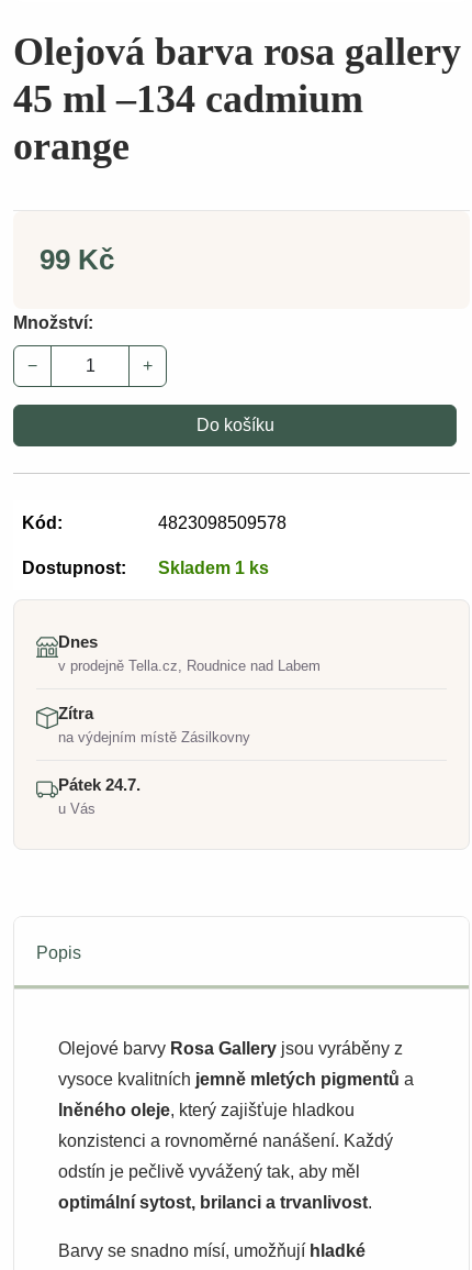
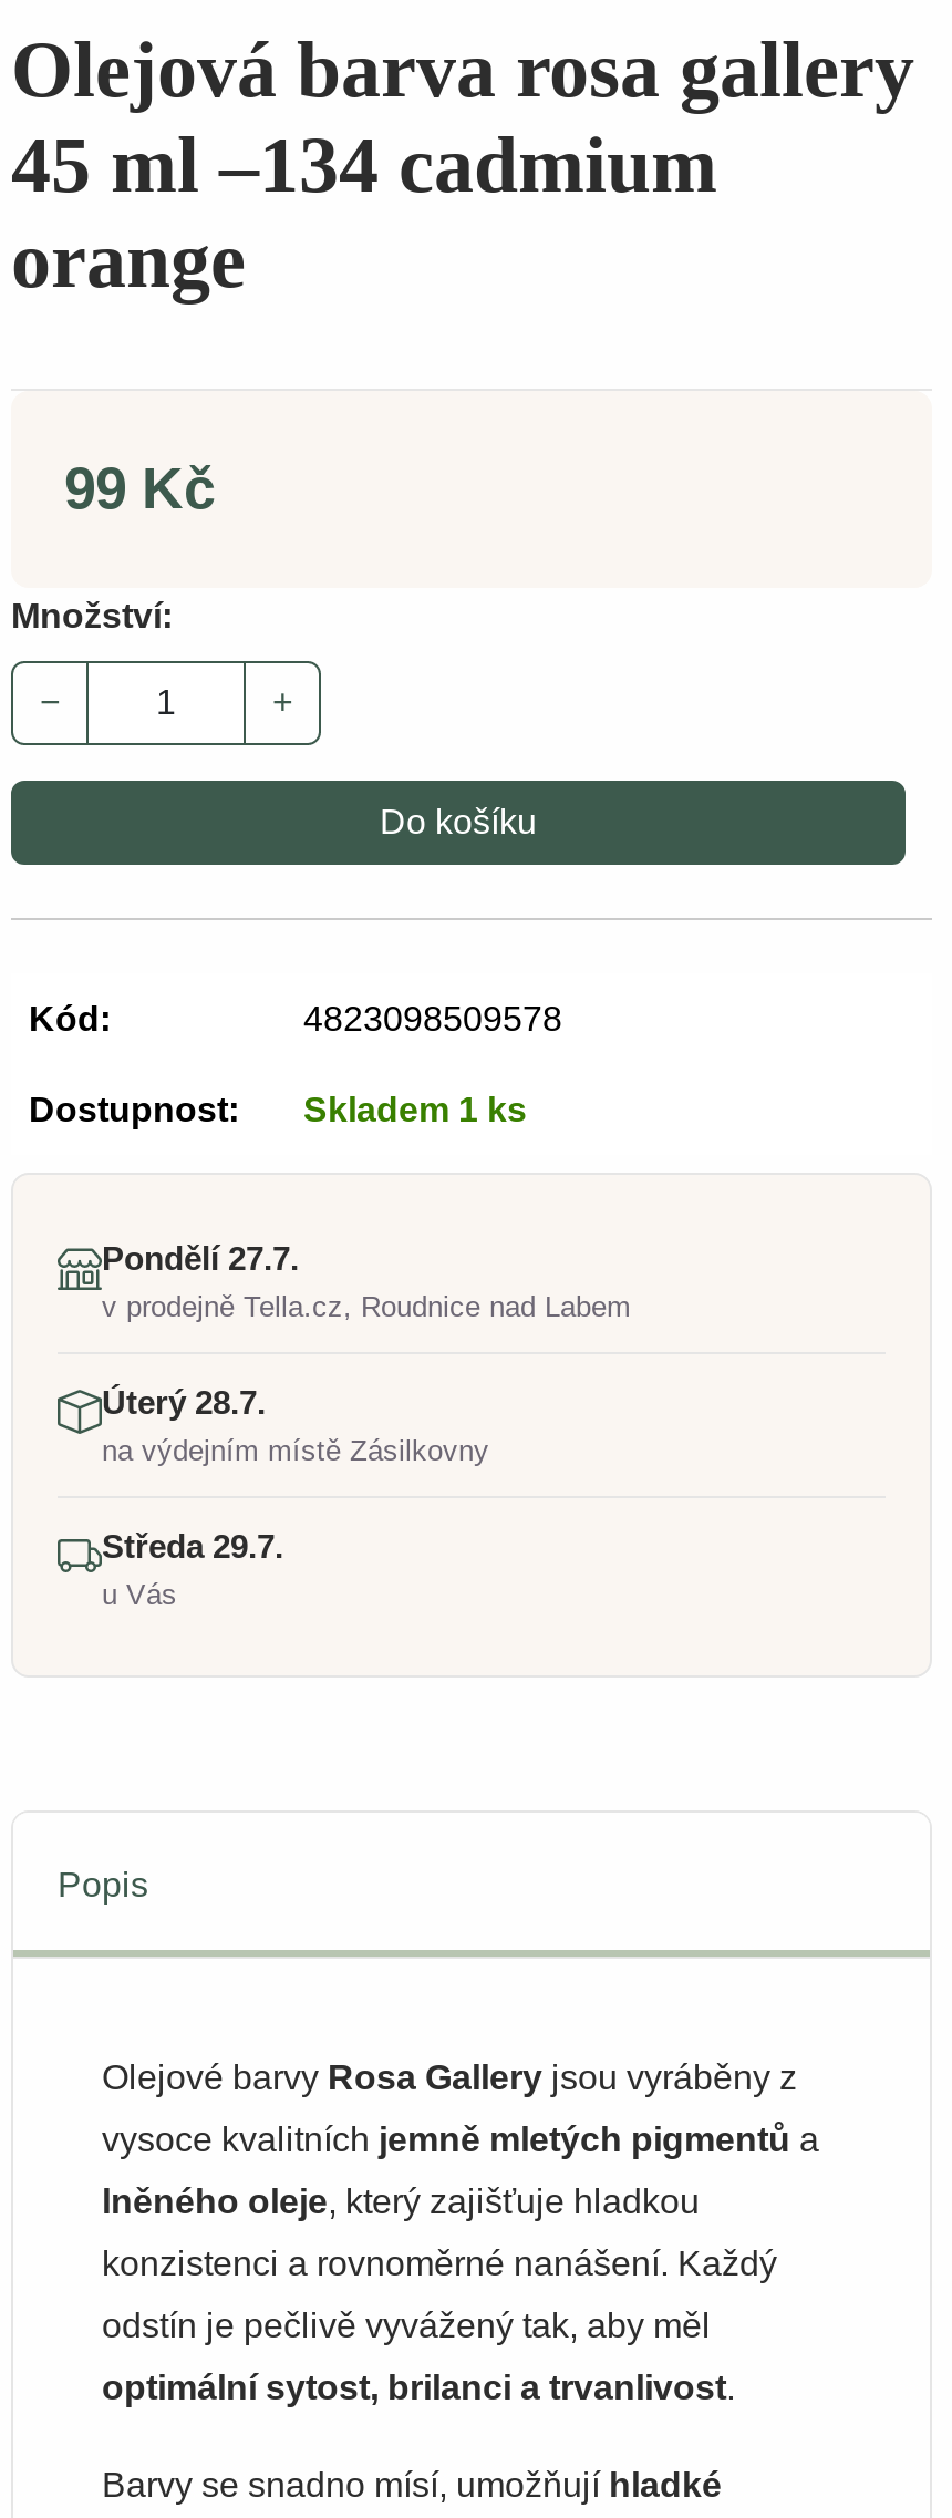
- Dnes
+ Pondělí 27.7.

- Zítra
+ Úterý 28.7.

- Pátek 24.7.
+ Středa 29.7.
